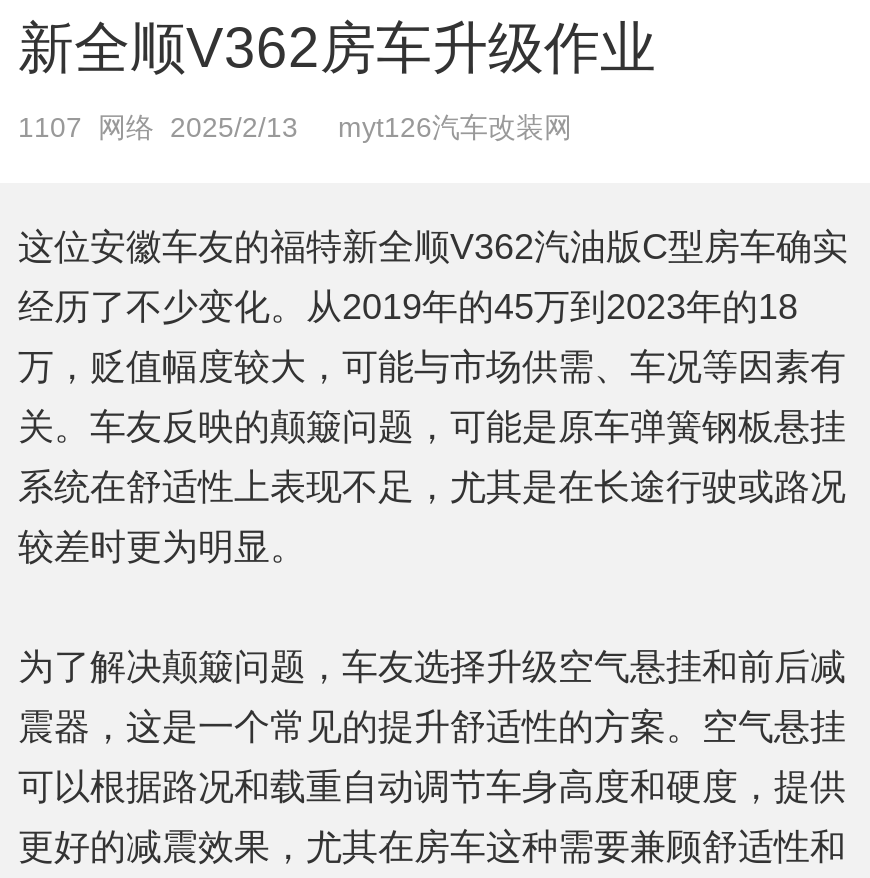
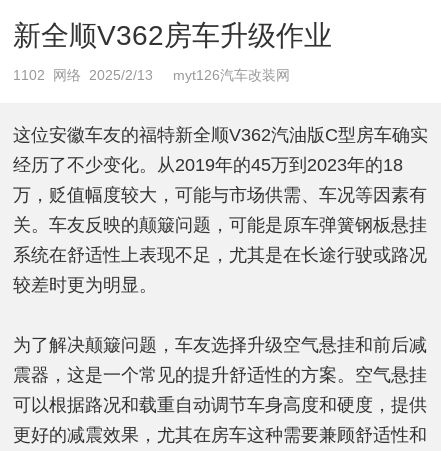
- 1107网络 2025/2/13 myt126汽车改装网
+ 1102网络 2025/2/13 myt126汽车改装网
